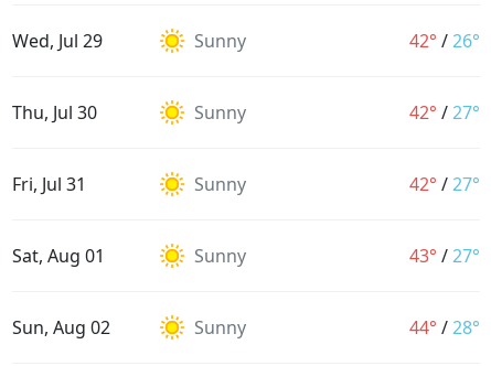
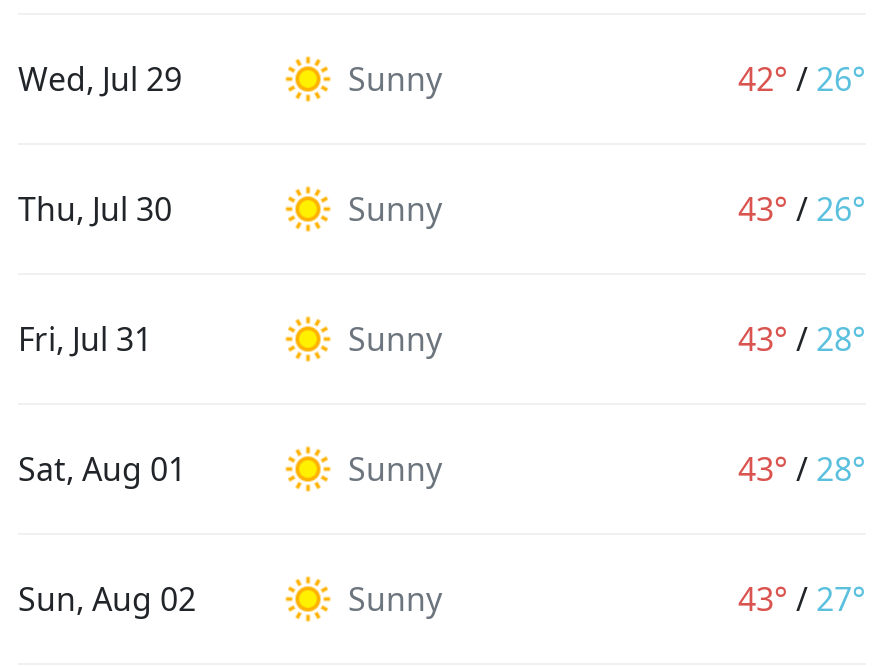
- 42° / 27°
+ 43° / 26°

- 42° / 27°
+ 43° / 28°

- 43° / 27°
+ 43° / 28°

- 44° / 28°
+ 43° / 27°
